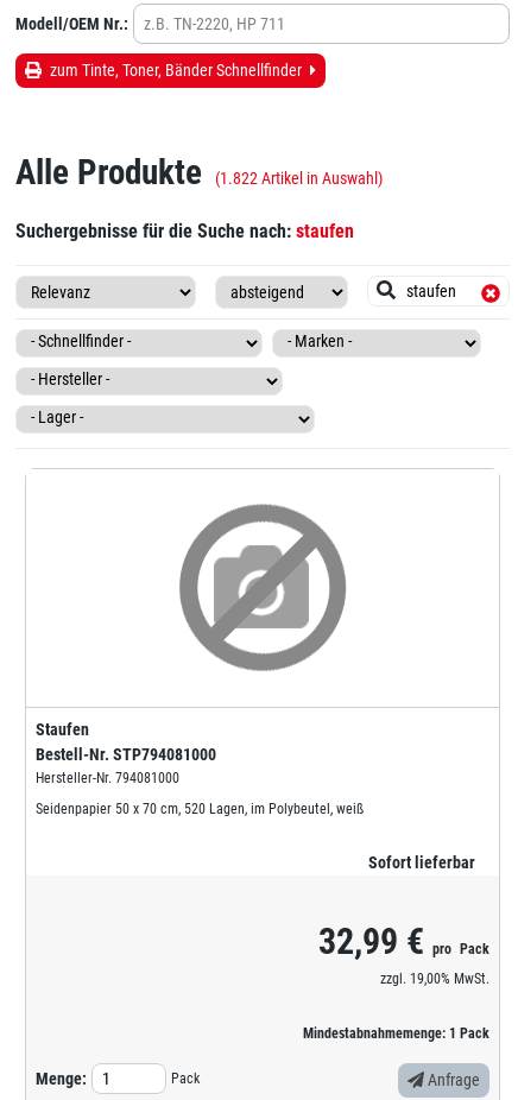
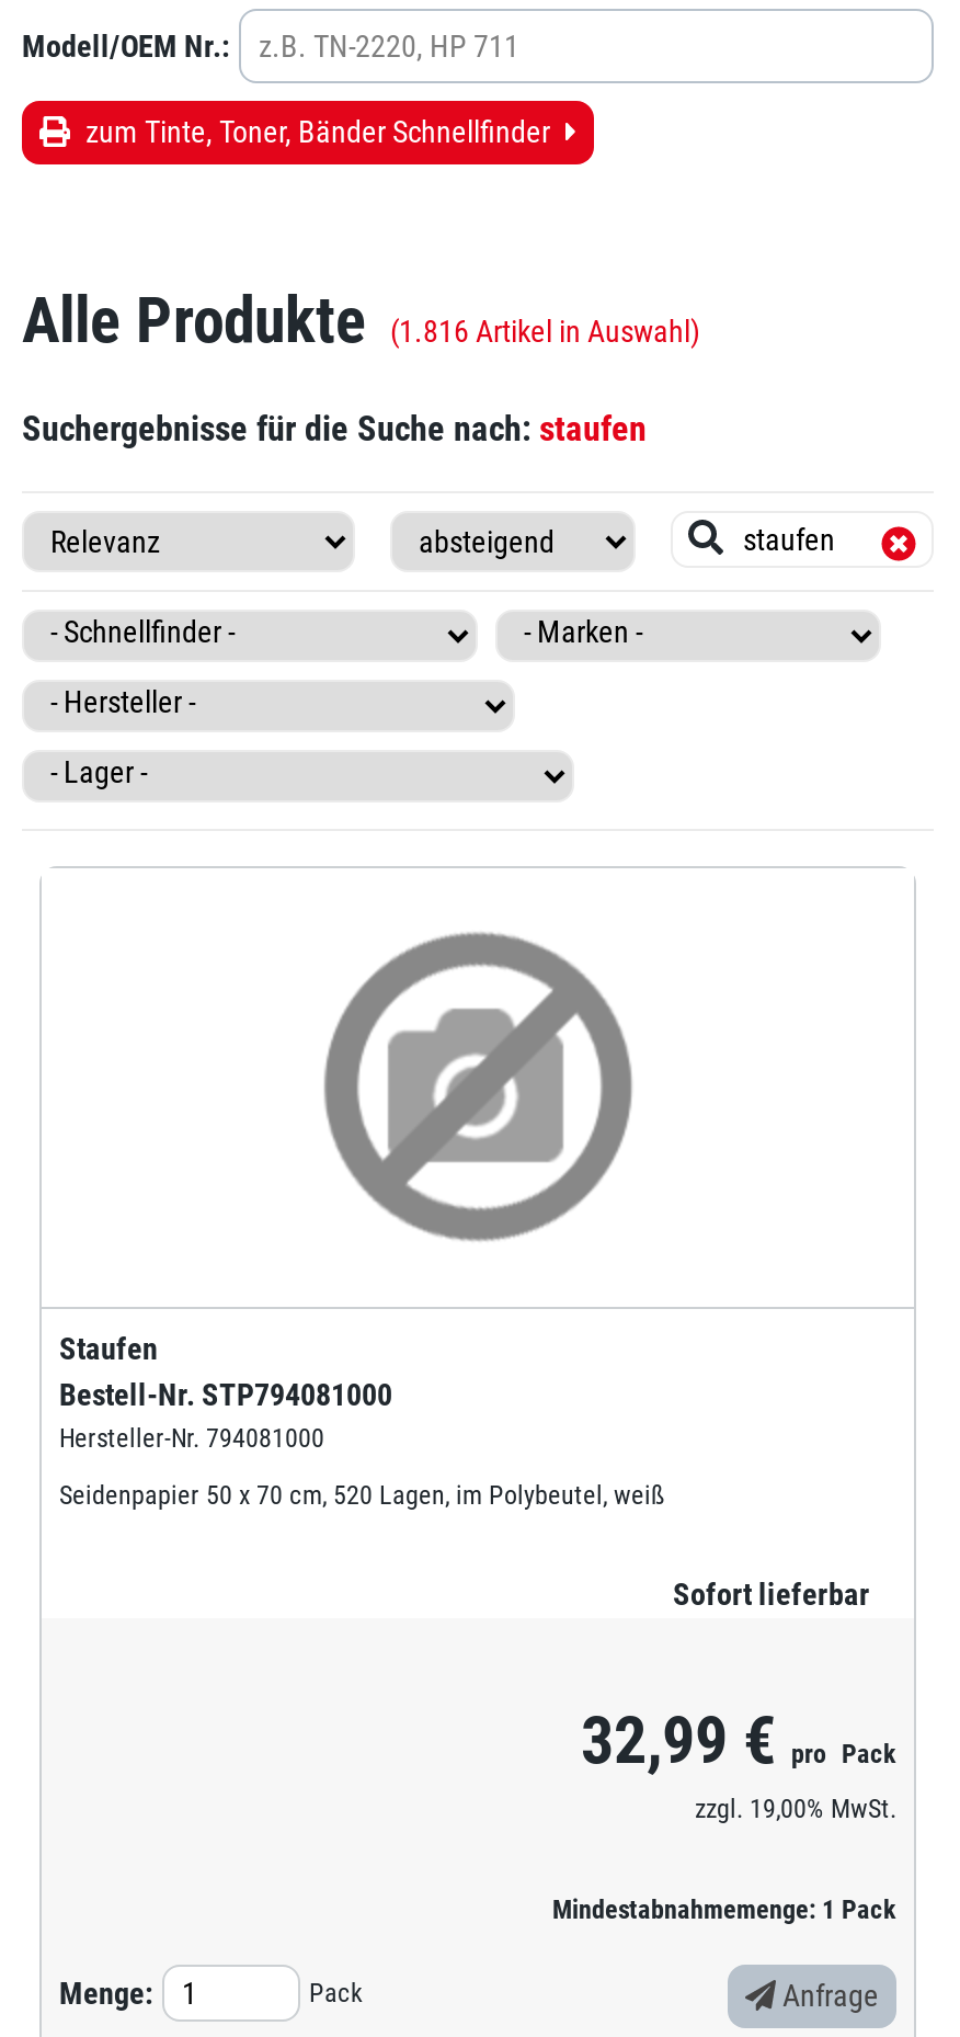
- (1.822 Artikel in Auswahl)
+ (1.816 Artikel in Auswahl)
